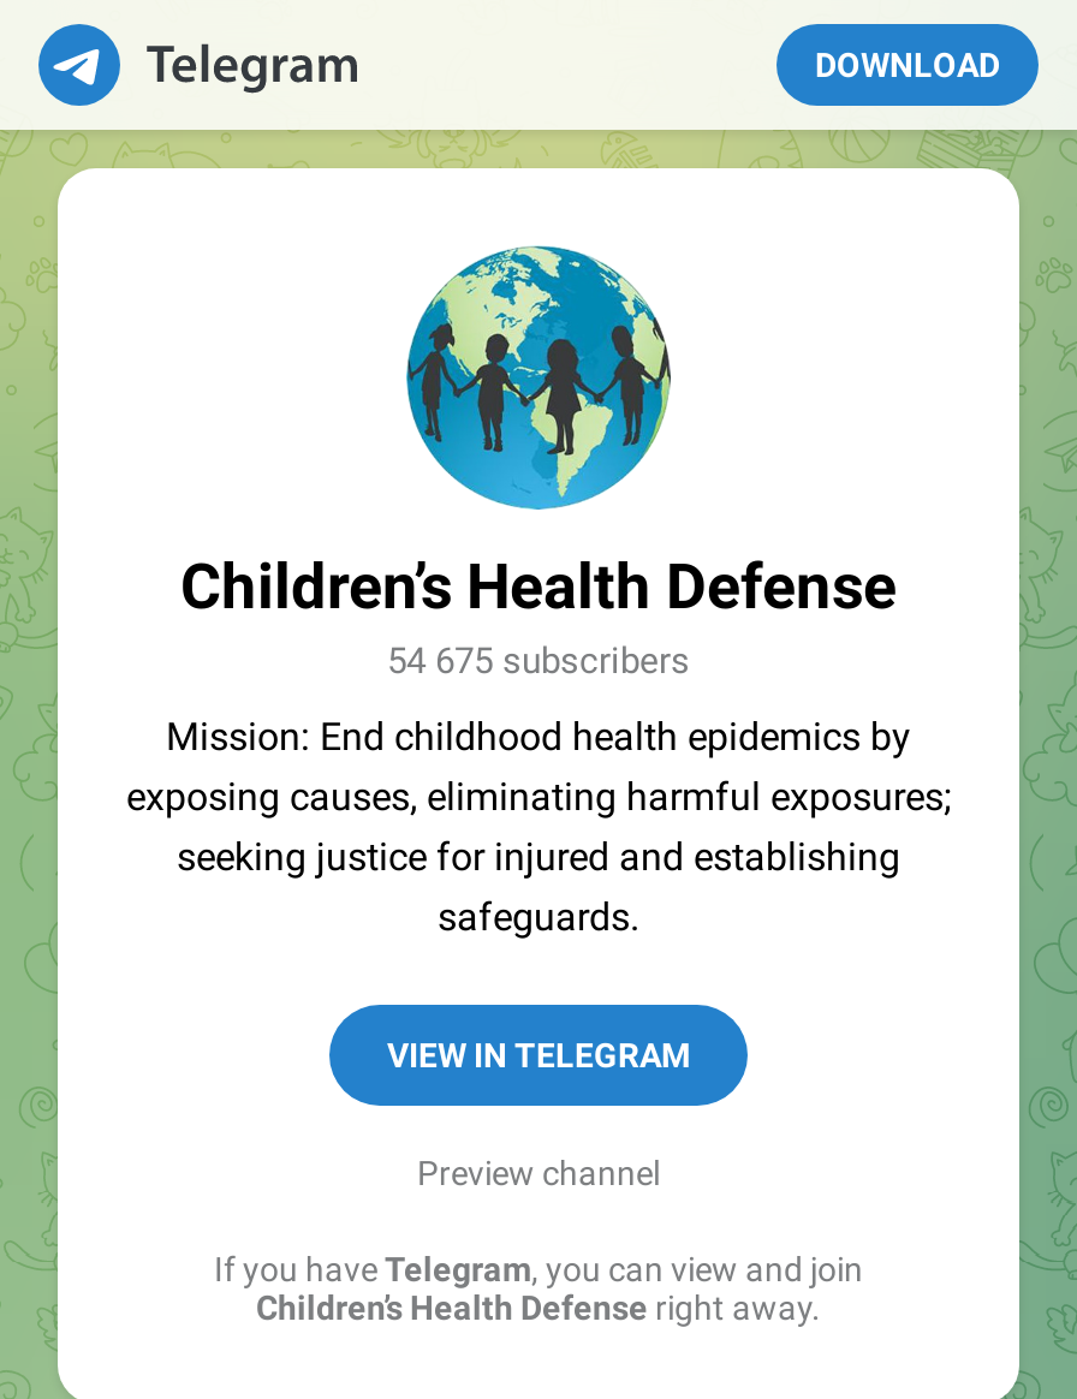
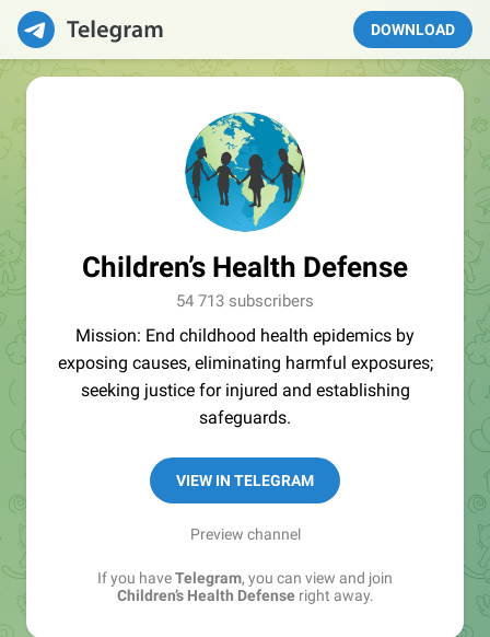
- 54 675 subscribers
+ 54 713 subscribers
